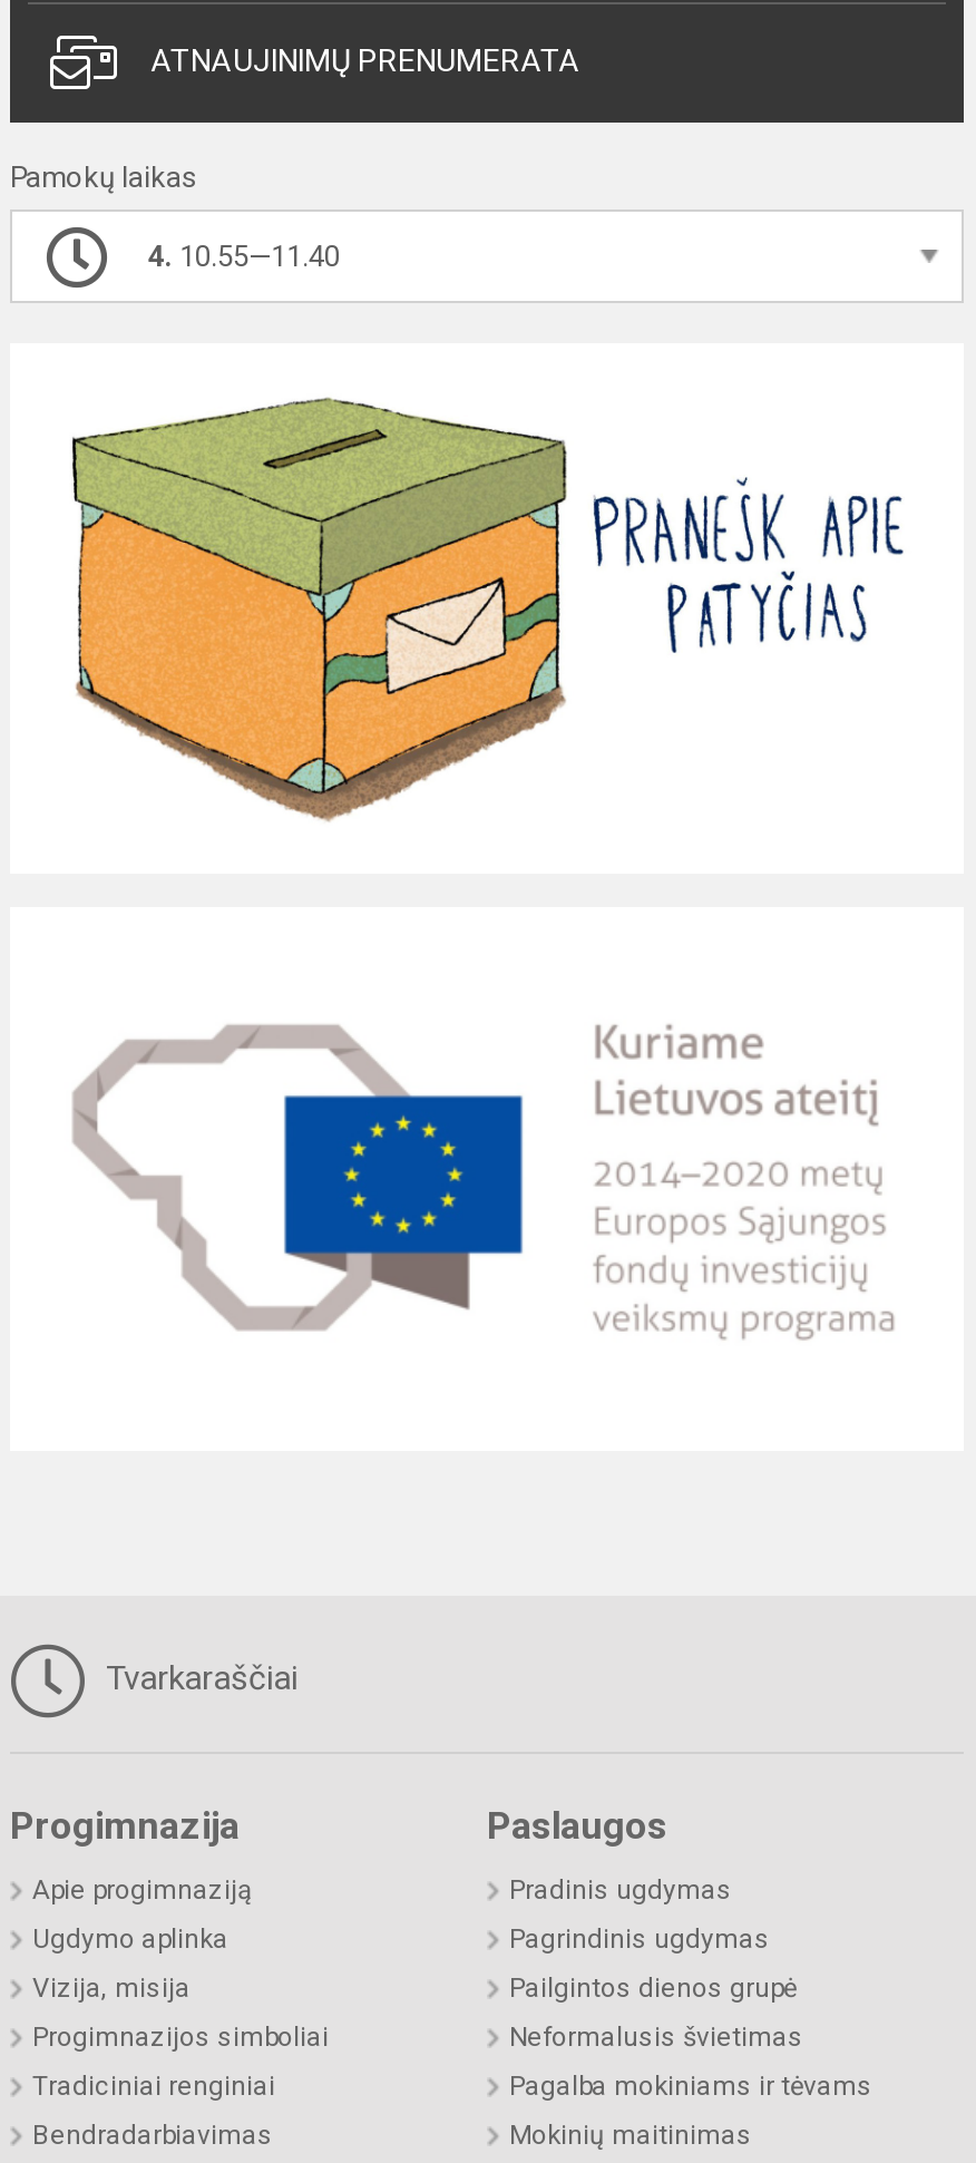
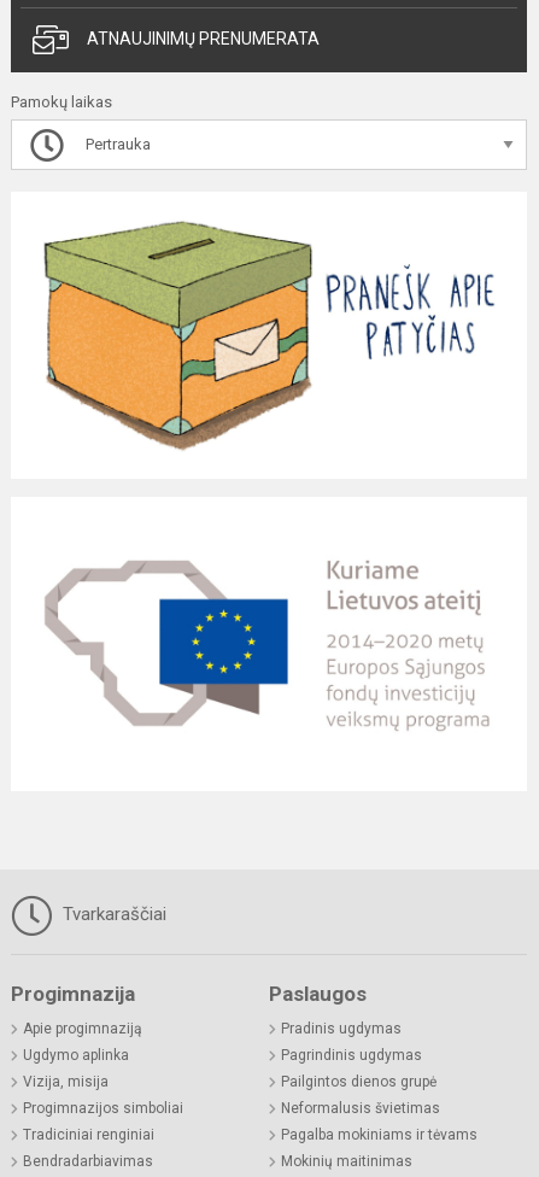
- 4. 10.55—11.40
+ Pertrauka
